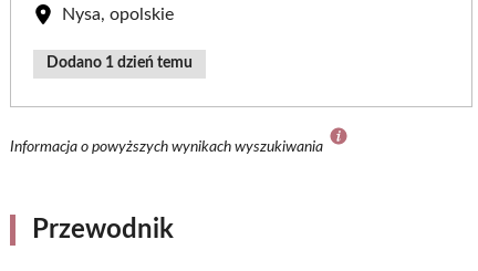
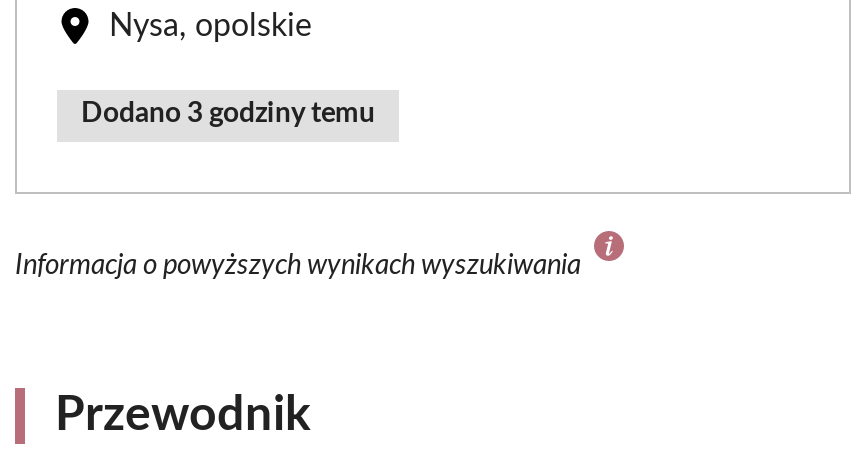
- Dodano 1 dzień temu
+ Dodano 3 godziny temu
